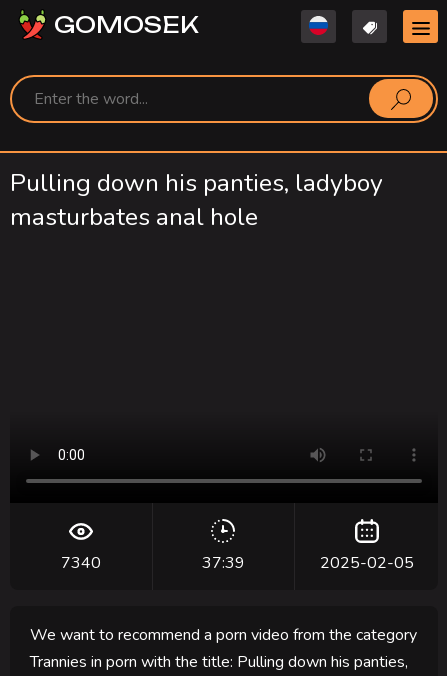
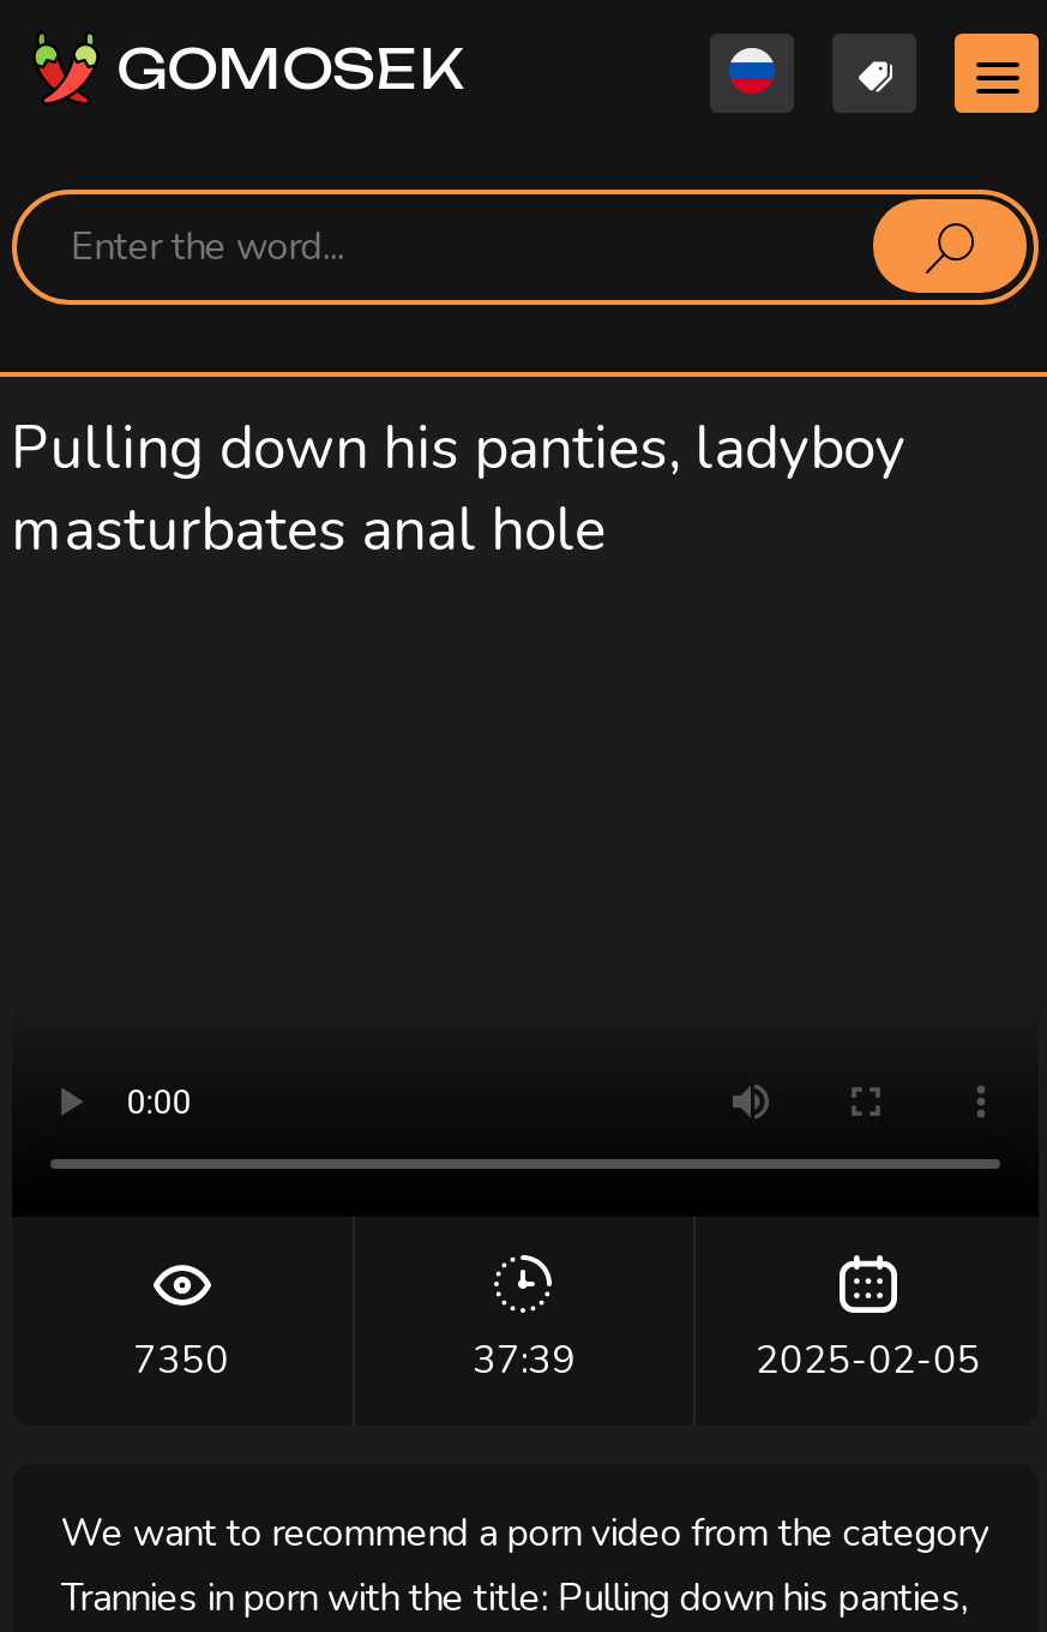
- 7340
+ 7350
